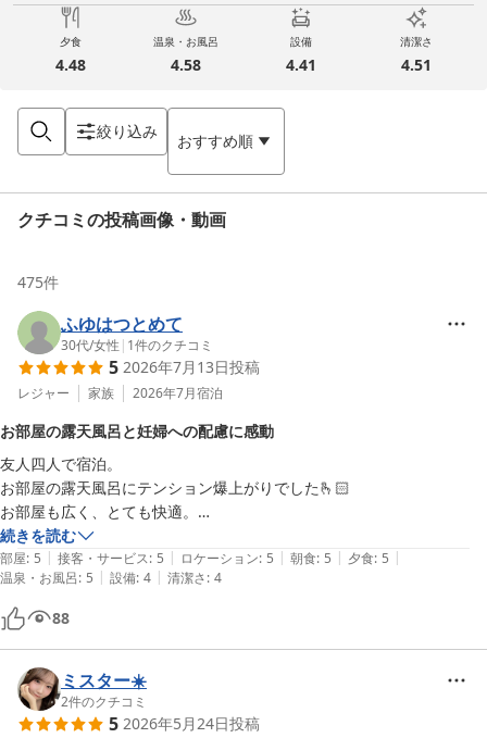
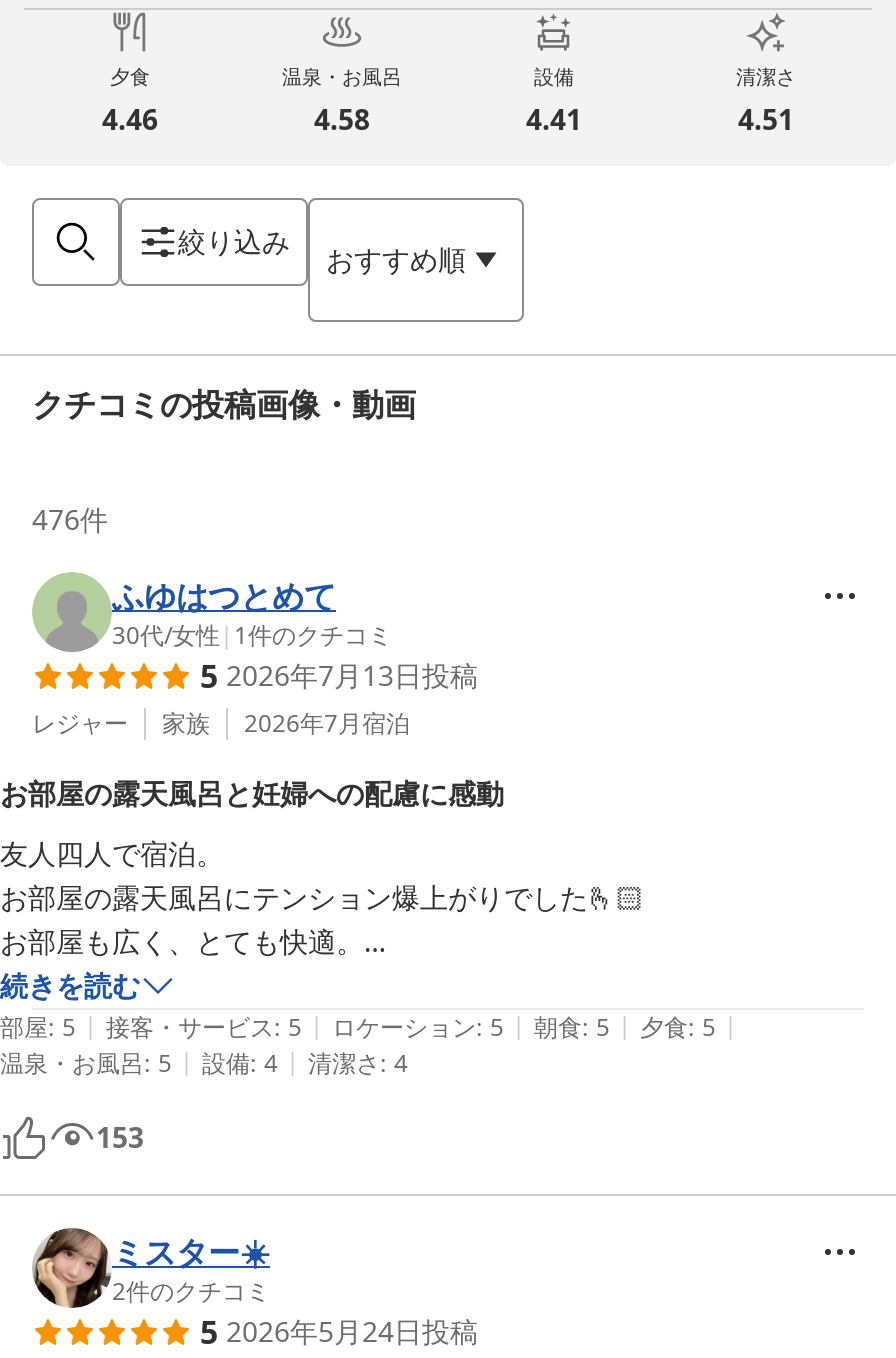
- 4.48
+ 4.46

- 475件
+ 476件

- 88
+ 153
